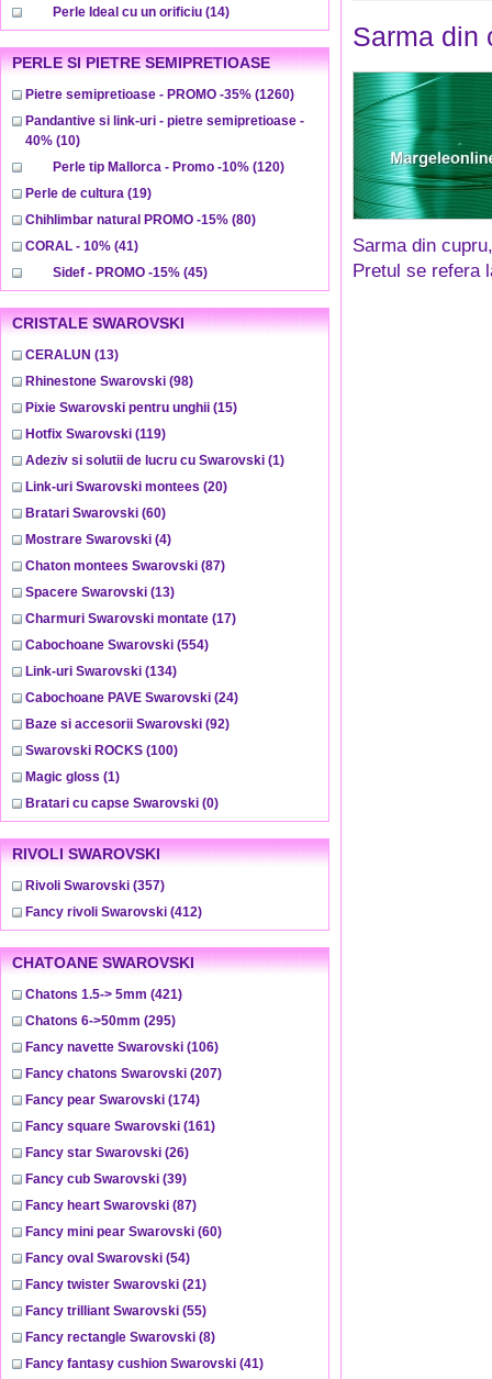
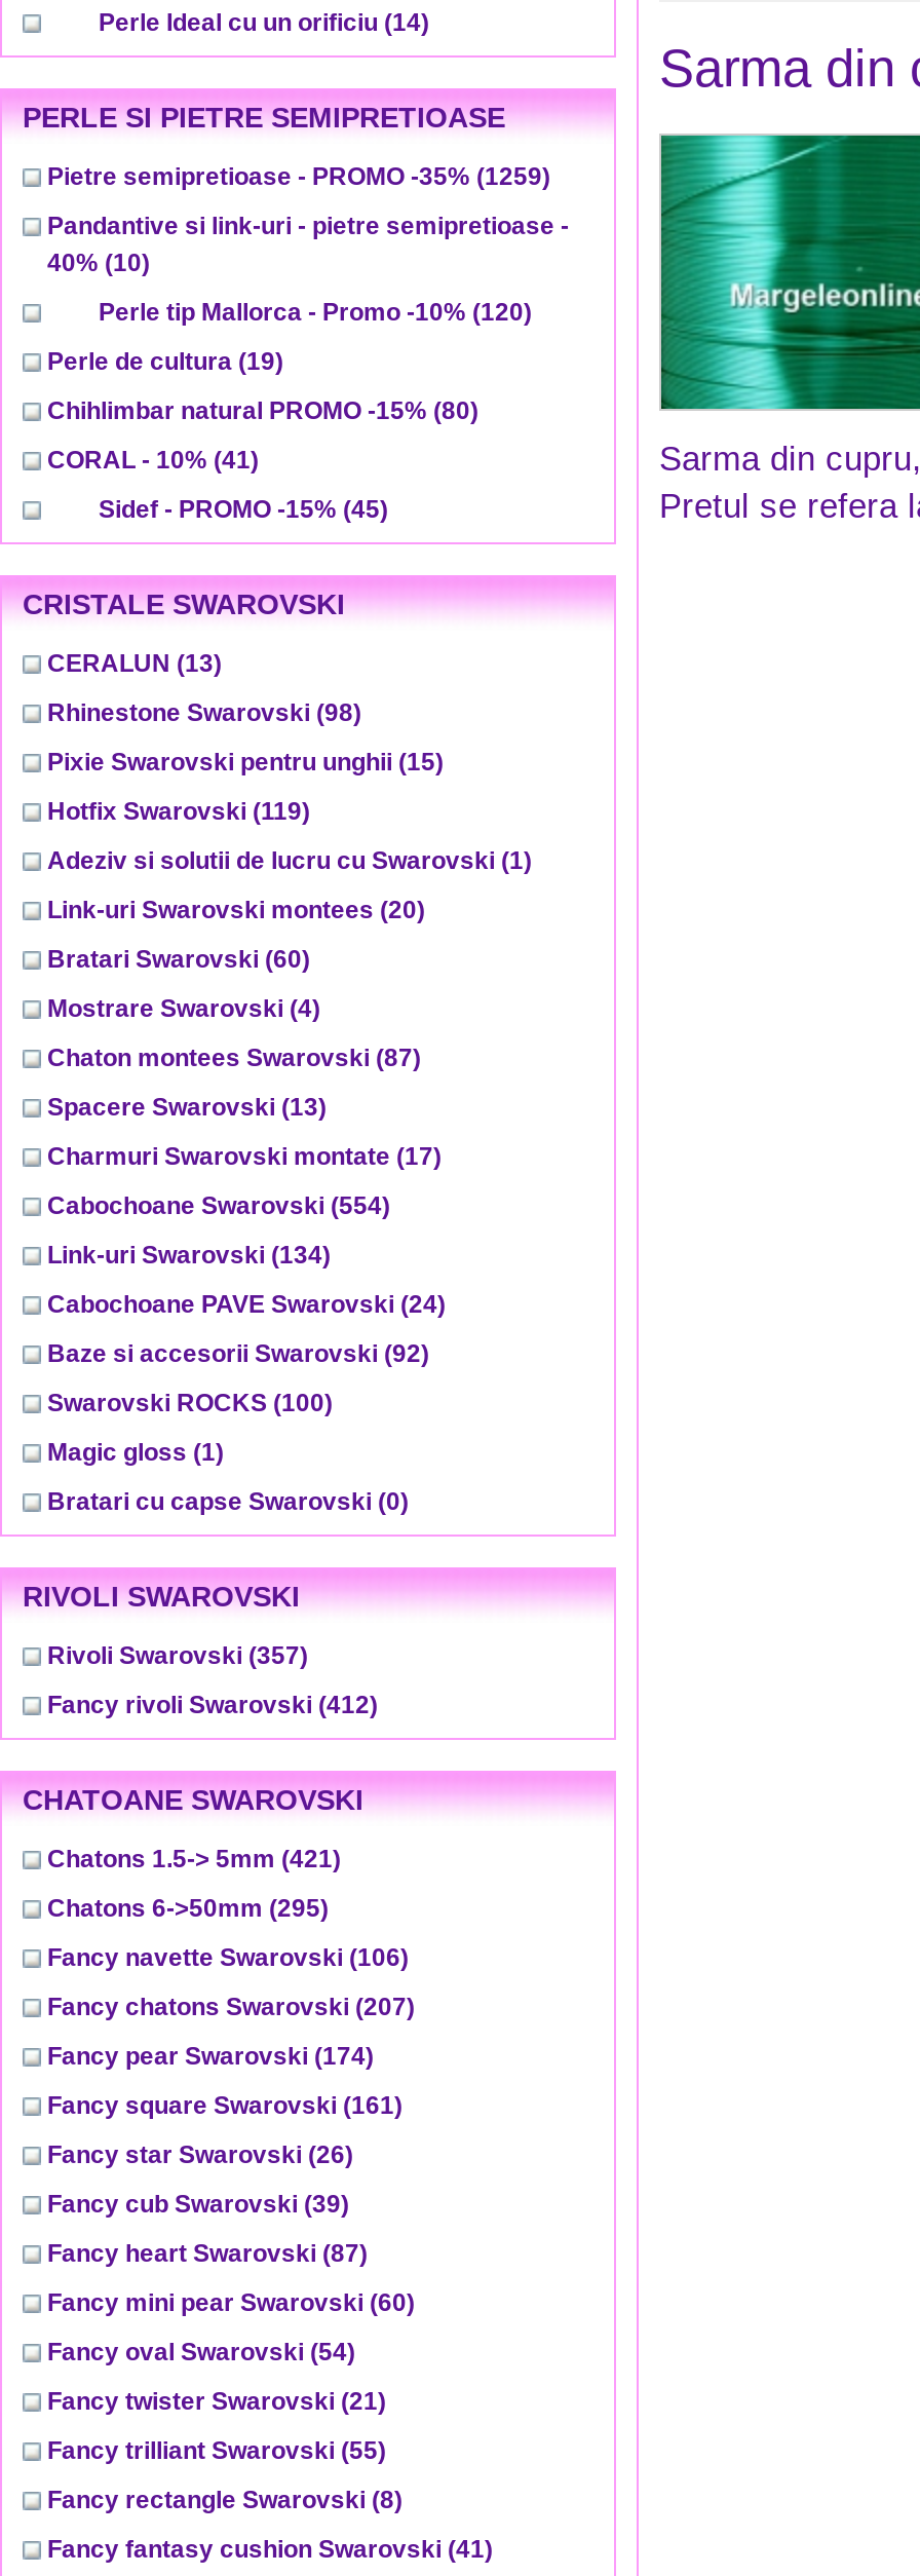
- Pietre semipretioase - PROMO -35% (1260)
+ Pietre semipretioase - PROMO -35% (1259)
